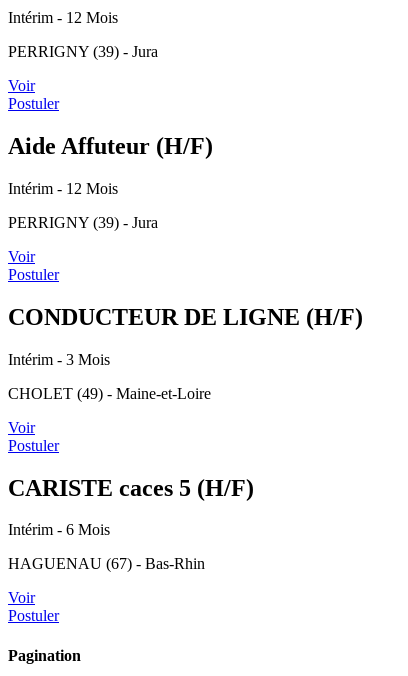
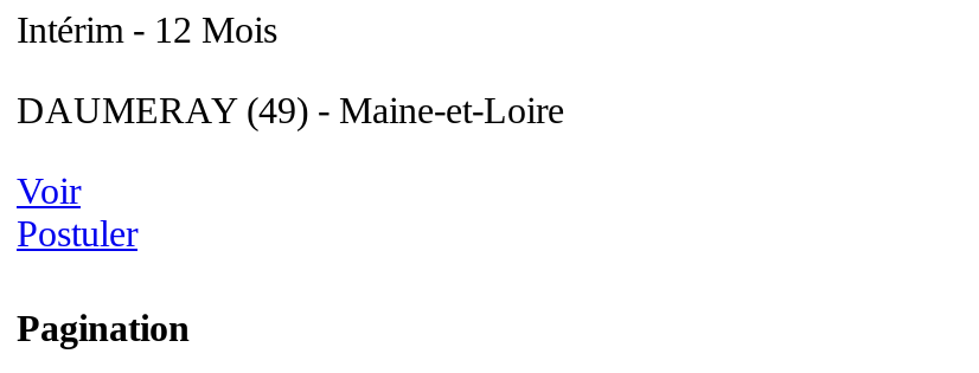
- PERRIGNY (39) - Jura
- Voir
- Postuler
- Aide Affuteur (H/F)
- Intérim - 12 Mois
- PERRIGNY (39) - Jura
- Voir
- Postuler
- CONDUCTEUR DE LIGNE (H/F)
- Intérim - 3 Mois
- CHOLET (49) - Maine-et-Loire
- Voir
- Postuler
- CARISTE caces 5 (H/F)
- Intérim - 6 Mois
- HAGUENAU (67) - Bas-Rhin
+ DAUMERAY (49) - Maine-et-Loire
